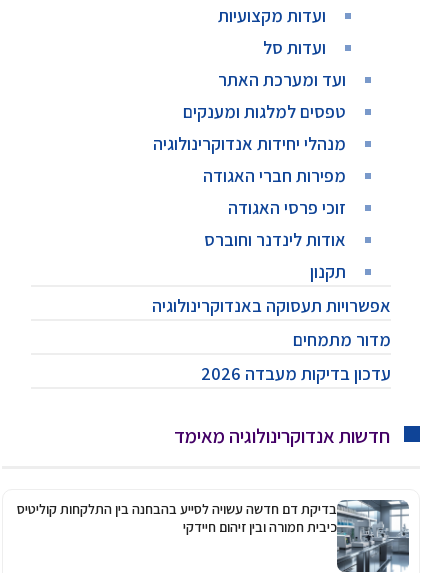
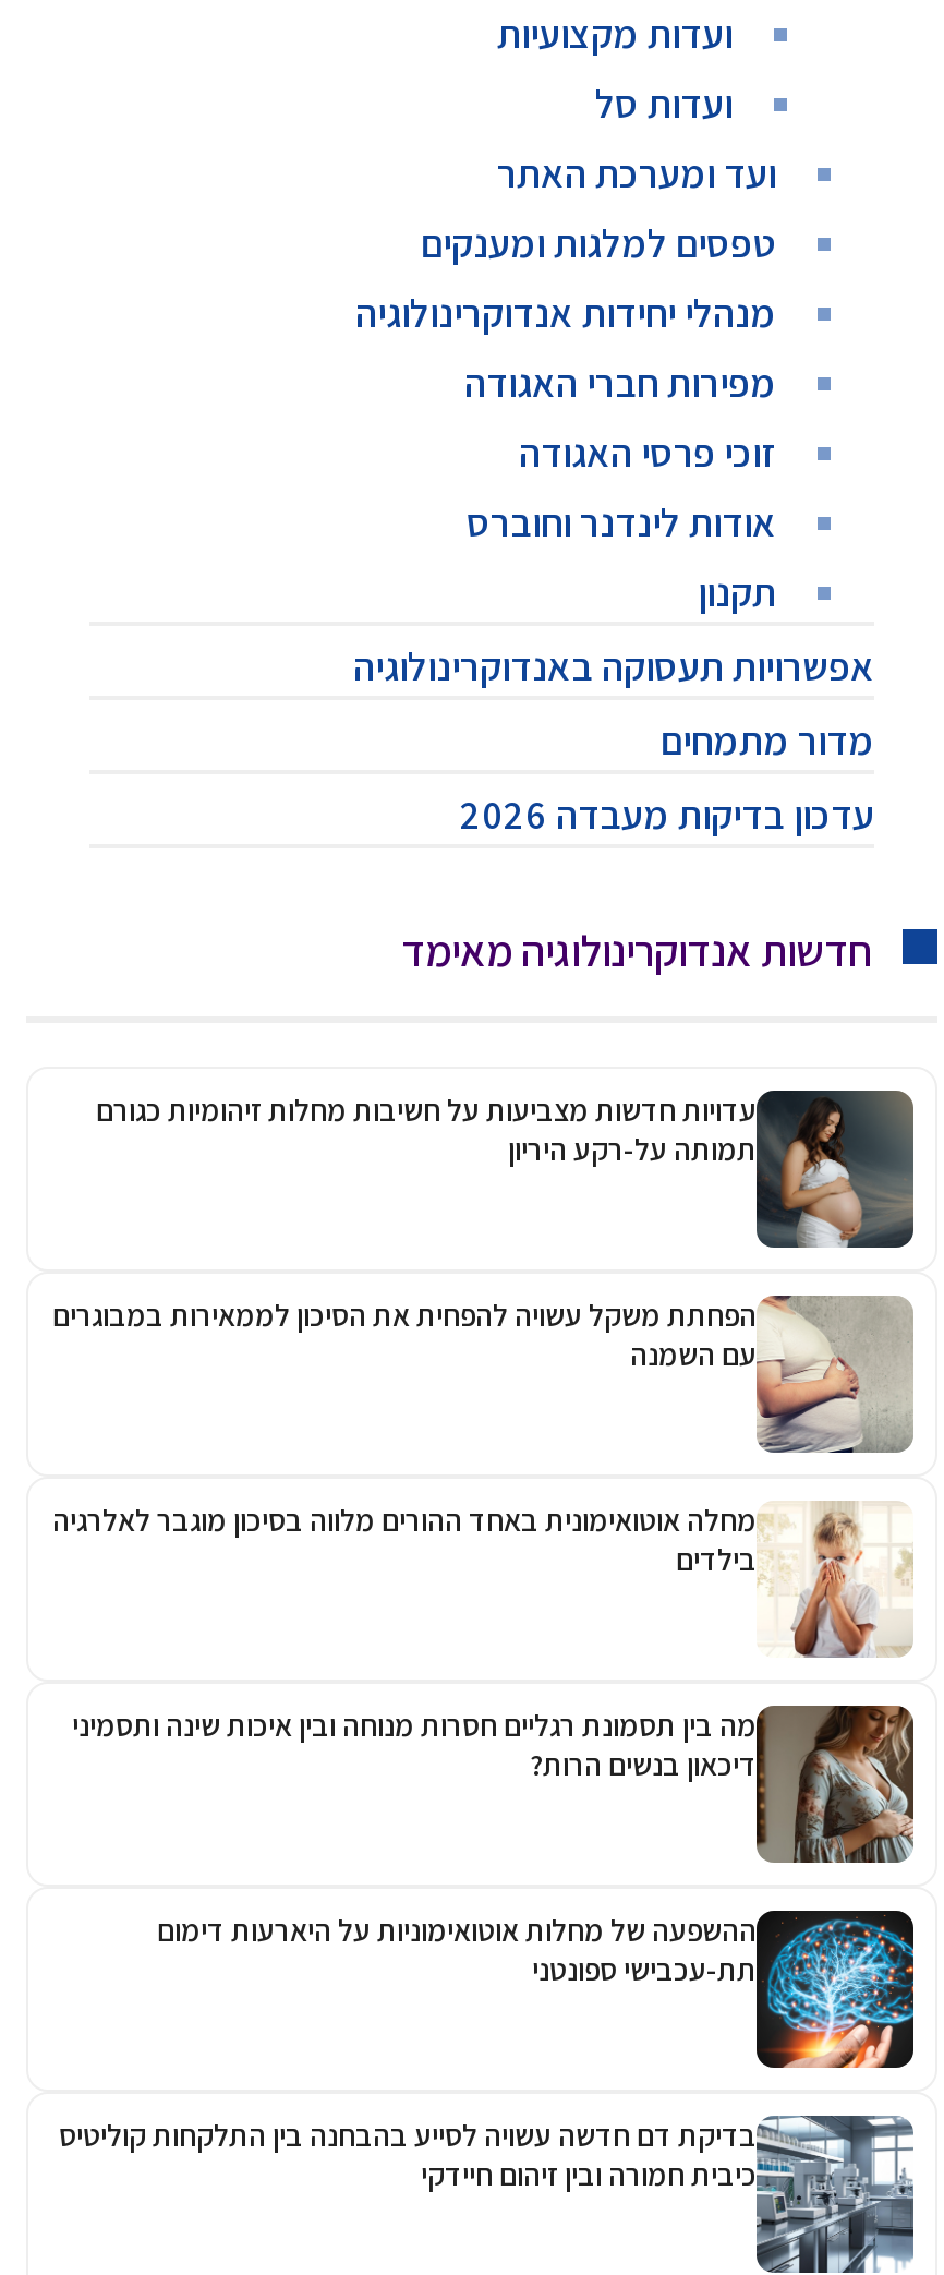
+ [image]
+ הפחתת משקל עשויה להפחית את הסיכון לממאירות במבוגרים
+ עם השמנה

+ [image]
+ מחלה אוטואימונית באחד ההורים מלווה בסיכון מוגבר לאלרגיה
+ בילדים

+ [image]
+ מה בין תסמונת רגליים חסרות מנוחה ובין איכות שינה ותסמיני
+ דיכאון בנשים הרות?

+ [image]
+ עדויות חדשות מצביעות על חשיבות מחלות זיהומיות כגורם
+ תמותה על-רקע היריון

+ [image]
+ ההשפעה של מחלות אוטואימוניות על היארעות דימום
+ תת-עכבישי ספונטני
